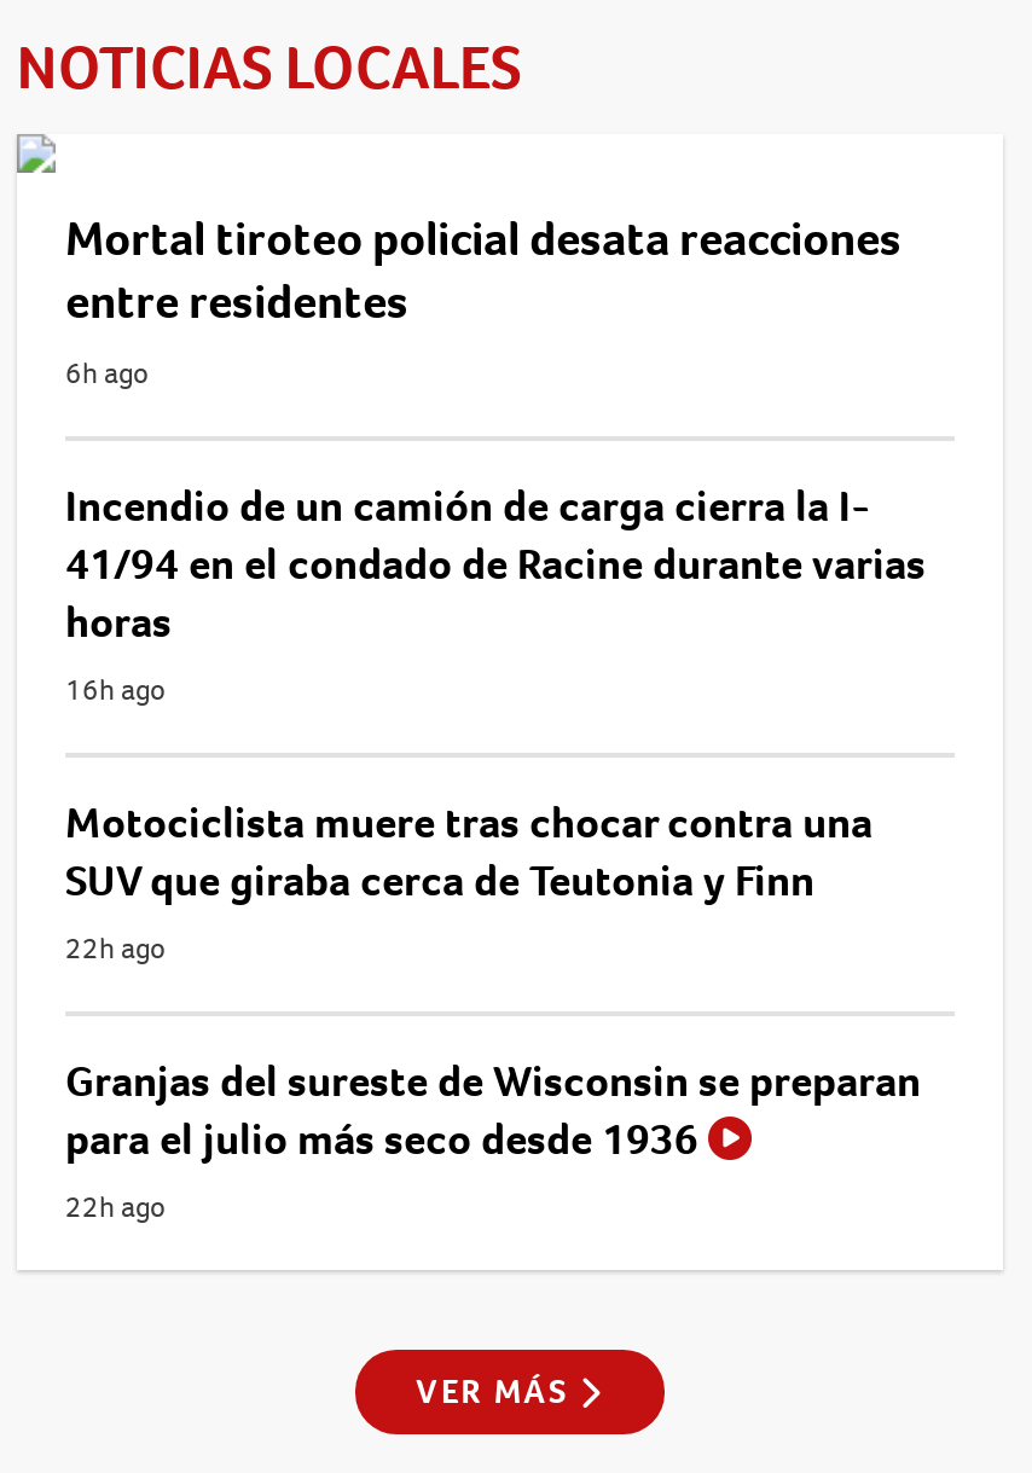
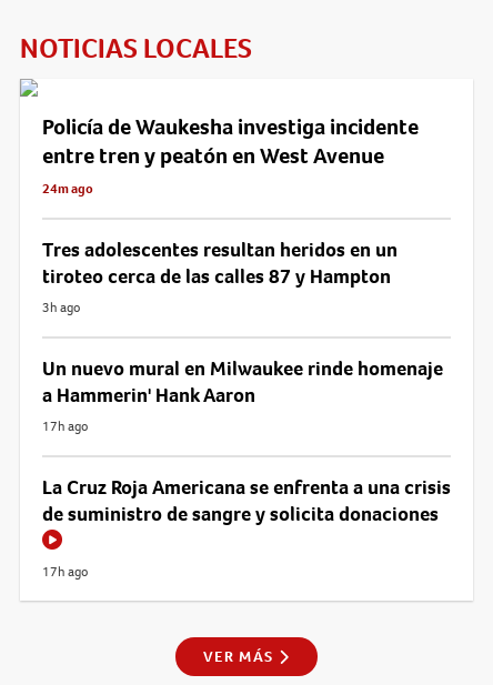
- Mortal tiroteo policial desata reacciones
- entre residentes
- 6h ago
- Incendio de un camión de carga cierra la I-
- 41/94 en el condado de Racine durante varias
- horas
- 16h ago
- Motociclista muere tras chocar contra una
- SUV que giraba cerca de Teutonia y Finn
- 22h ago
- Granjas del sureste de Wisconsin se preparan
- para el julio más seco desde 1936
- 22h ago
+ Policía de Waukesha investiga incidente
+ entre tren y peatón en West Avenue
+ 24m ago
+ Tres adolescentes resultan heridos en un
+ tiroteo cerca de las calles 87 y Hampton
+ 3h ago
+ Un nuevo mural en Milwaukee rinde homenaje
+ a Hammerin' Hank Aaron
+ 17h ago
+ La Cruz Roja Americana se enfrenta a una crisis
+ de suministro de sangre y solicita donaciones
+ 17h ago
